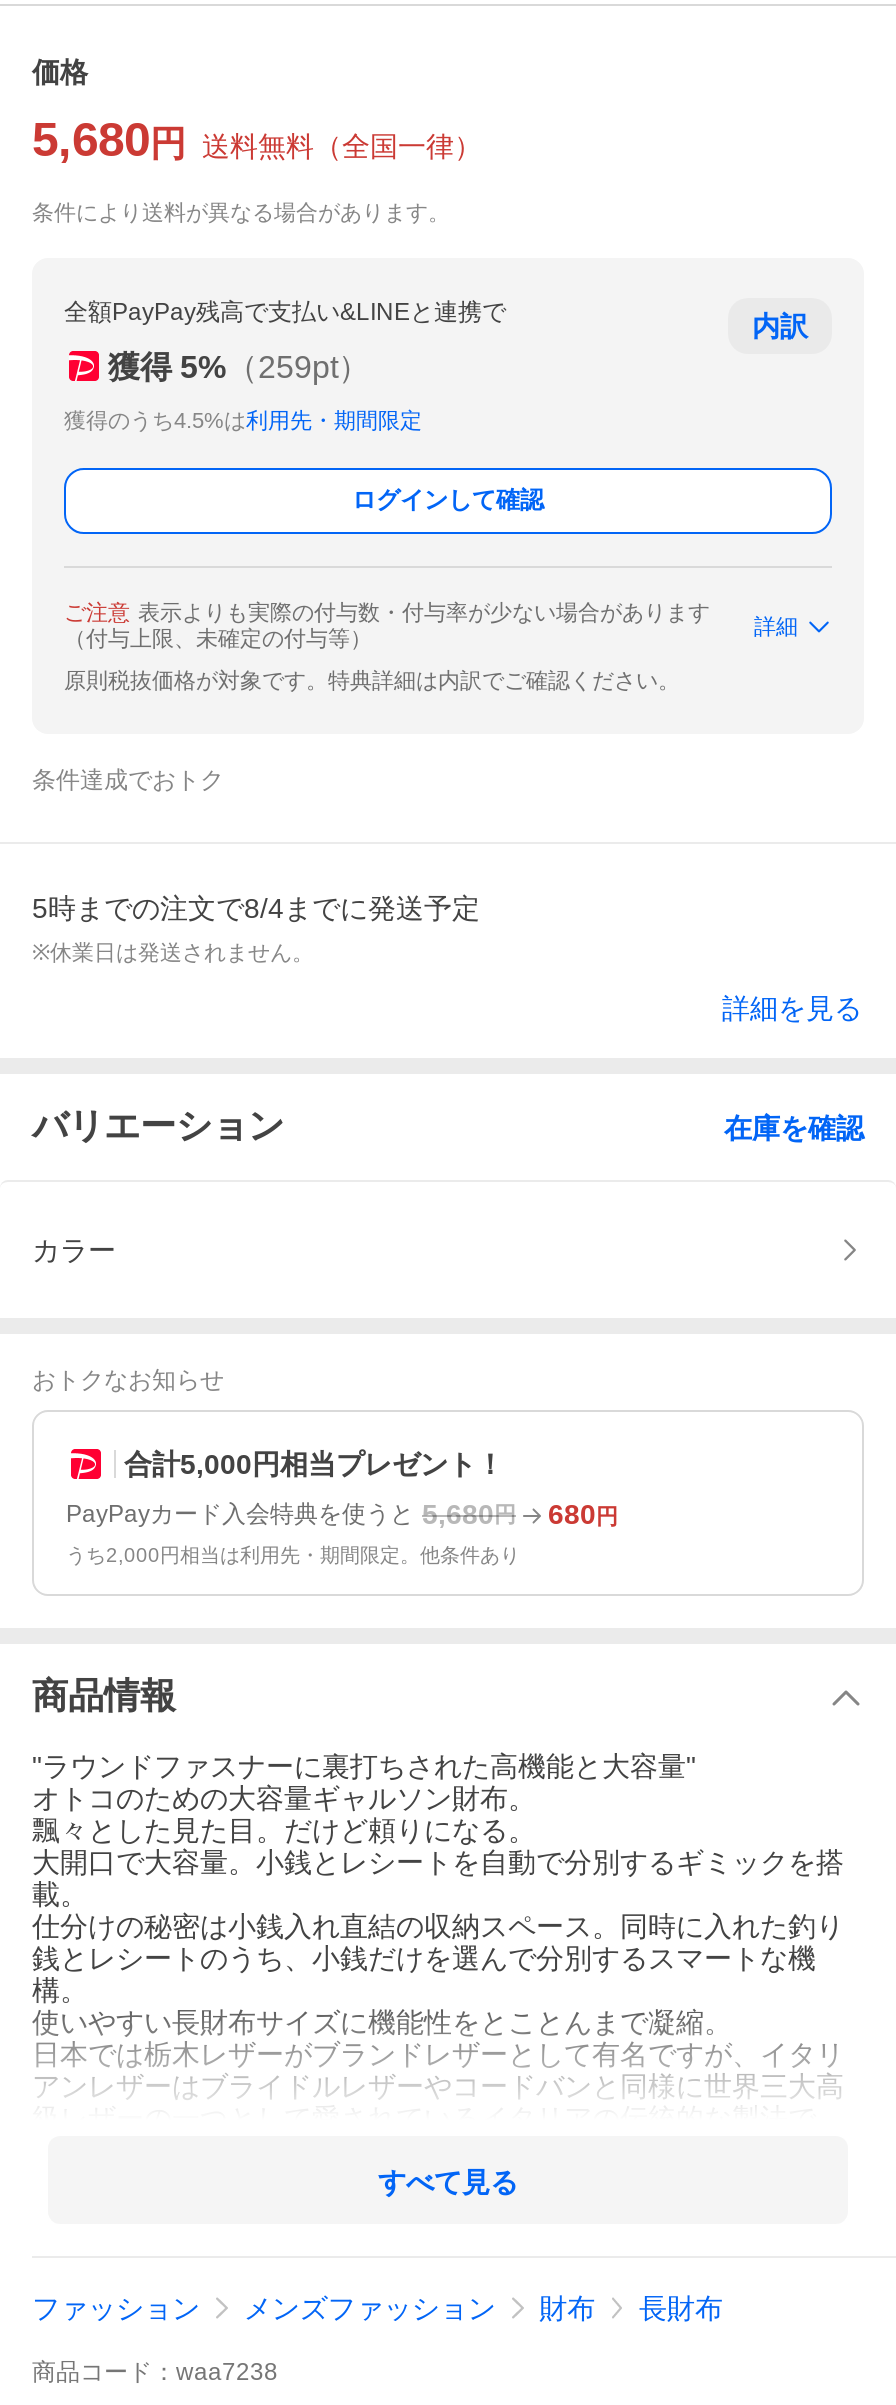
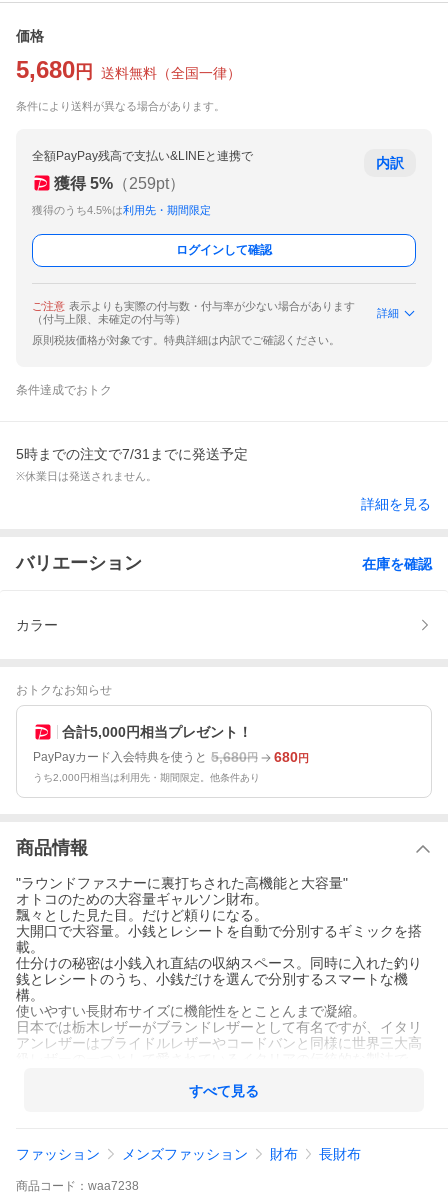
- 5時までの注文で8/4までに発送予定
+ 5時までの注文で7/31までに発送予定
